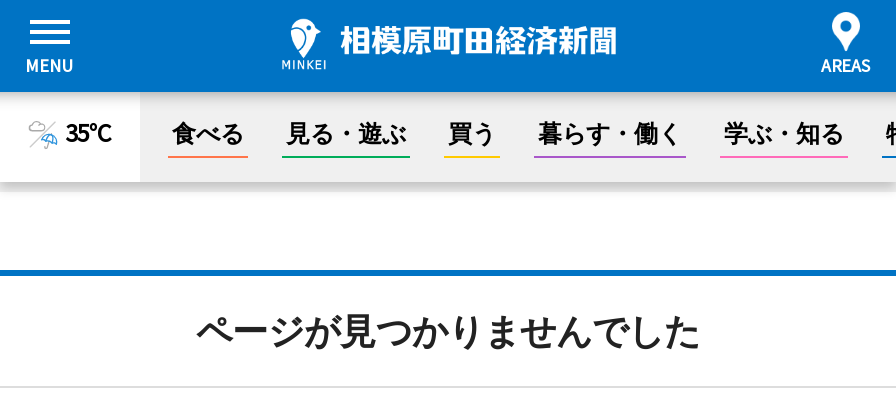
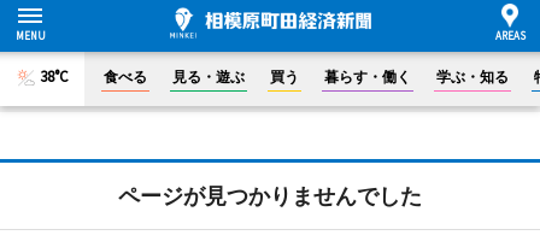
- 35°C
+ 38°C
